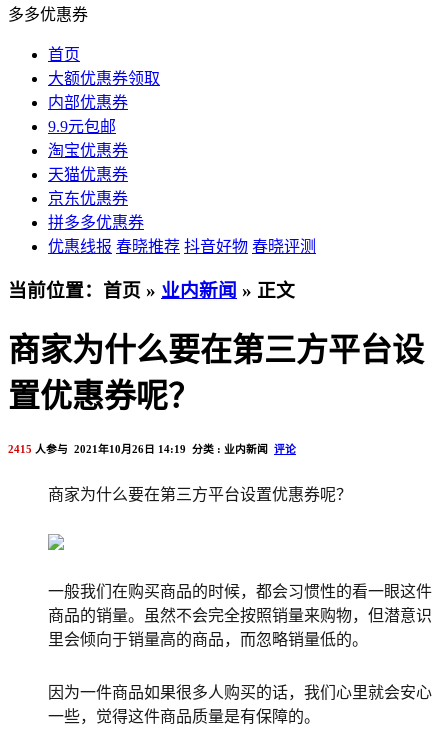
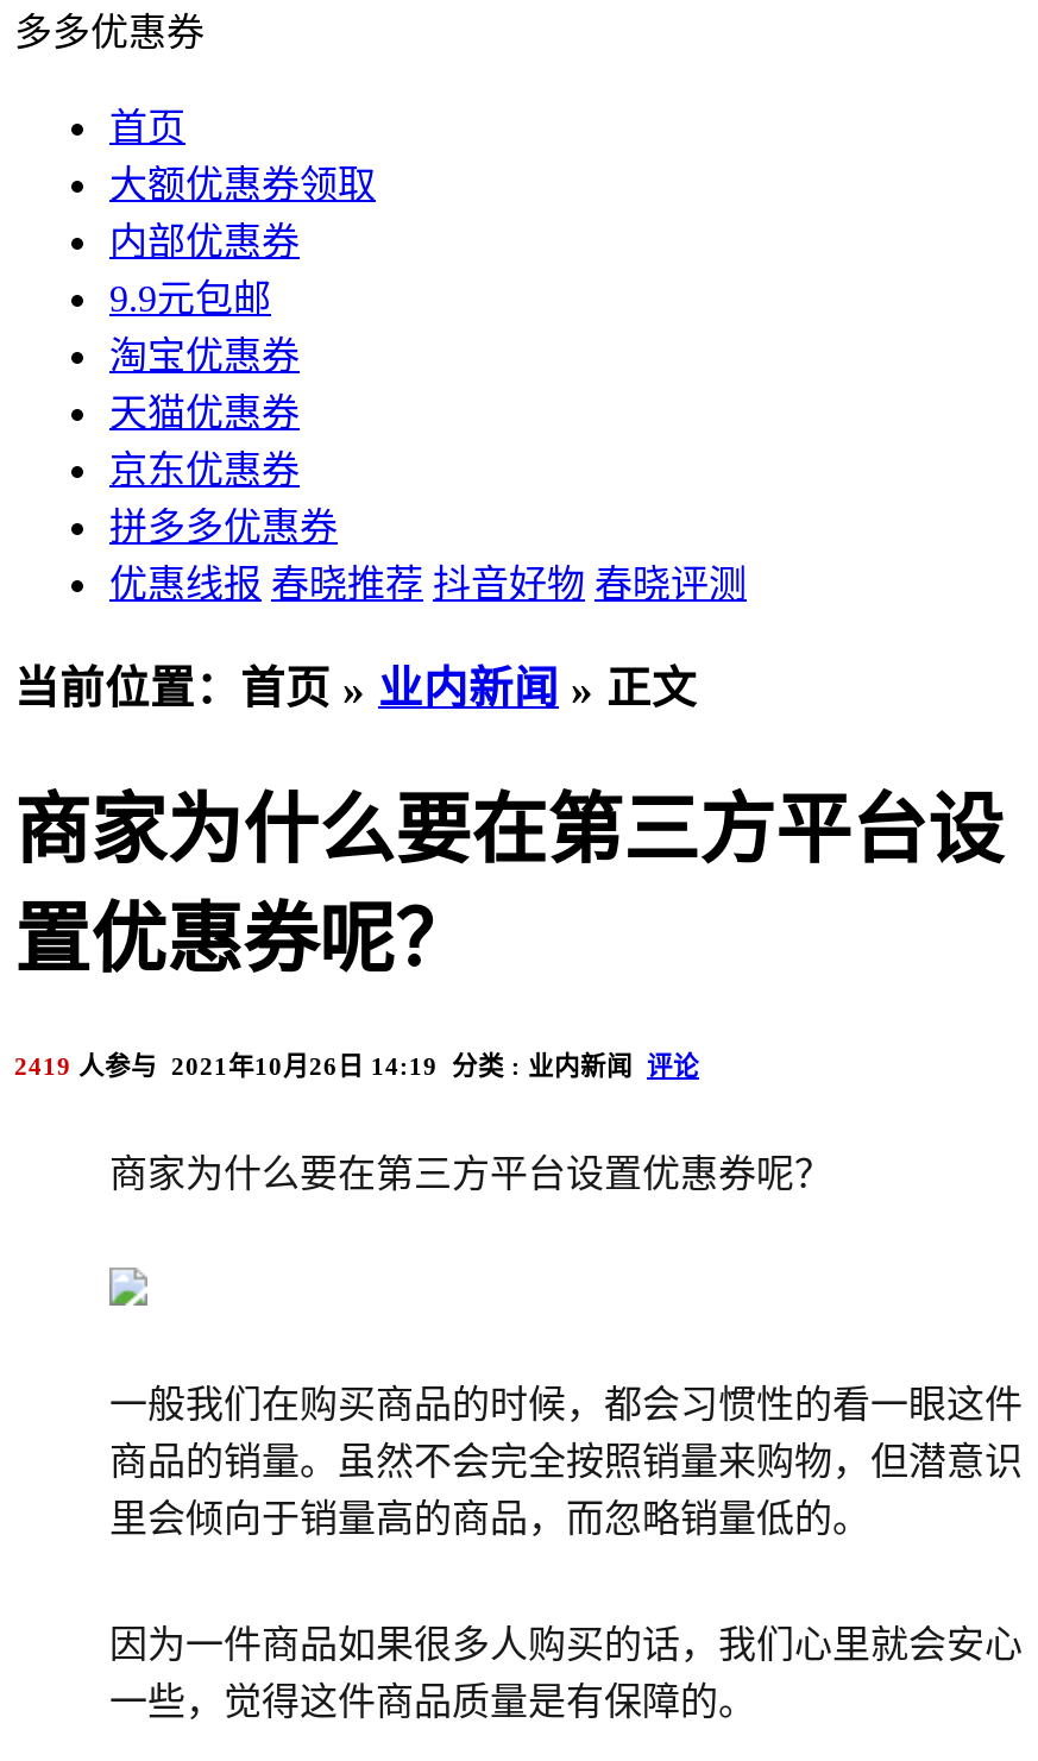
- 2415人参与 2021年10月26日 14:19 分类 : 业内新闻评论
+ 2419人参与 2021年10月26日 14:19 分类 : 业内新闻评论
